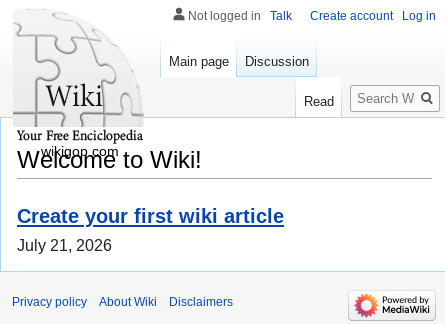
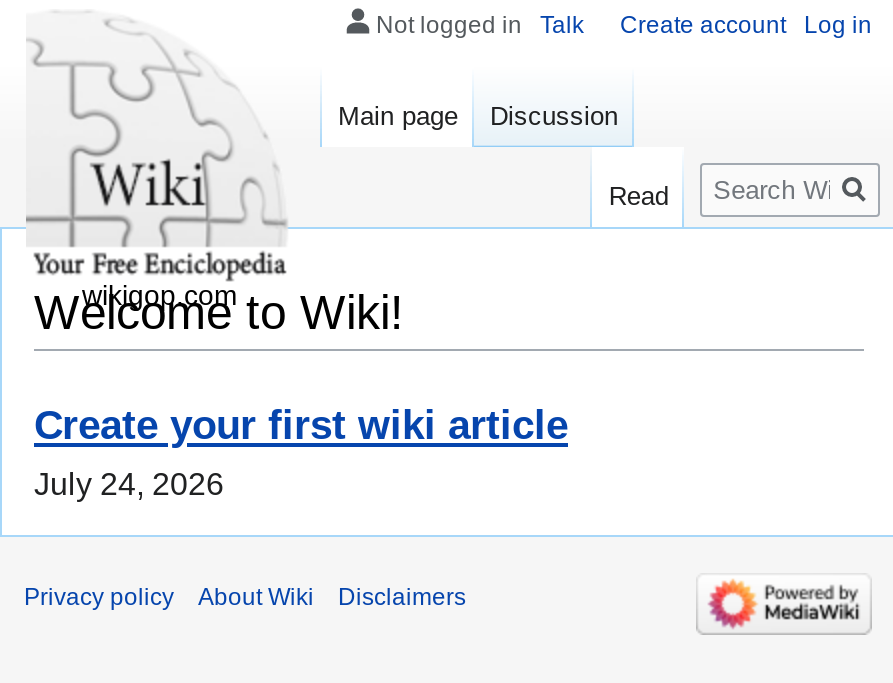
- July 21, 2026
+ July 24, 2026
